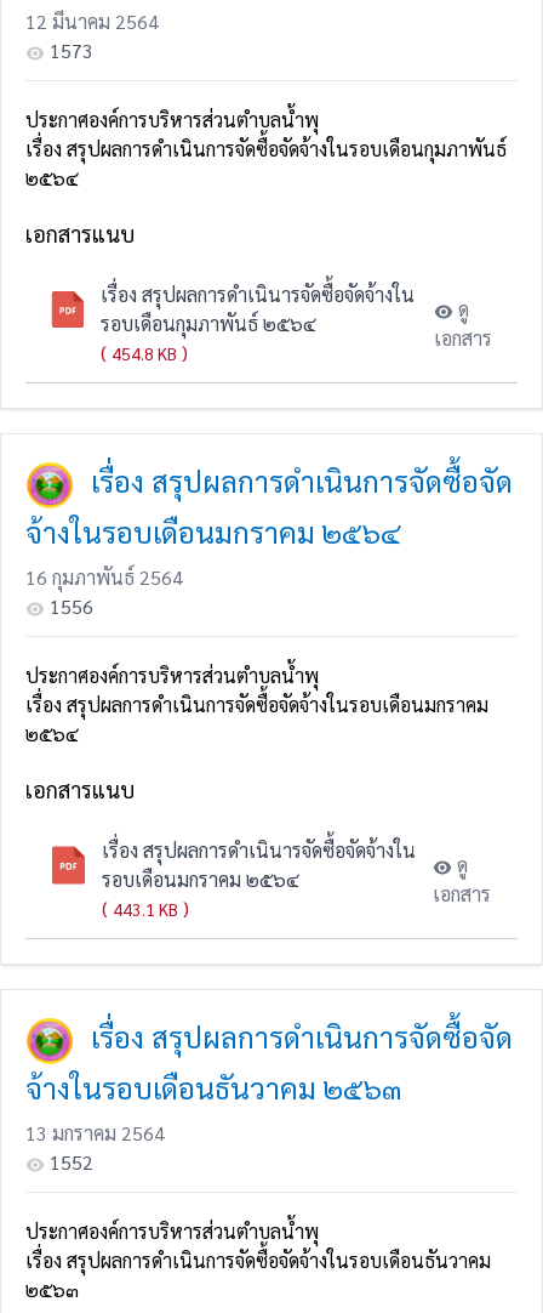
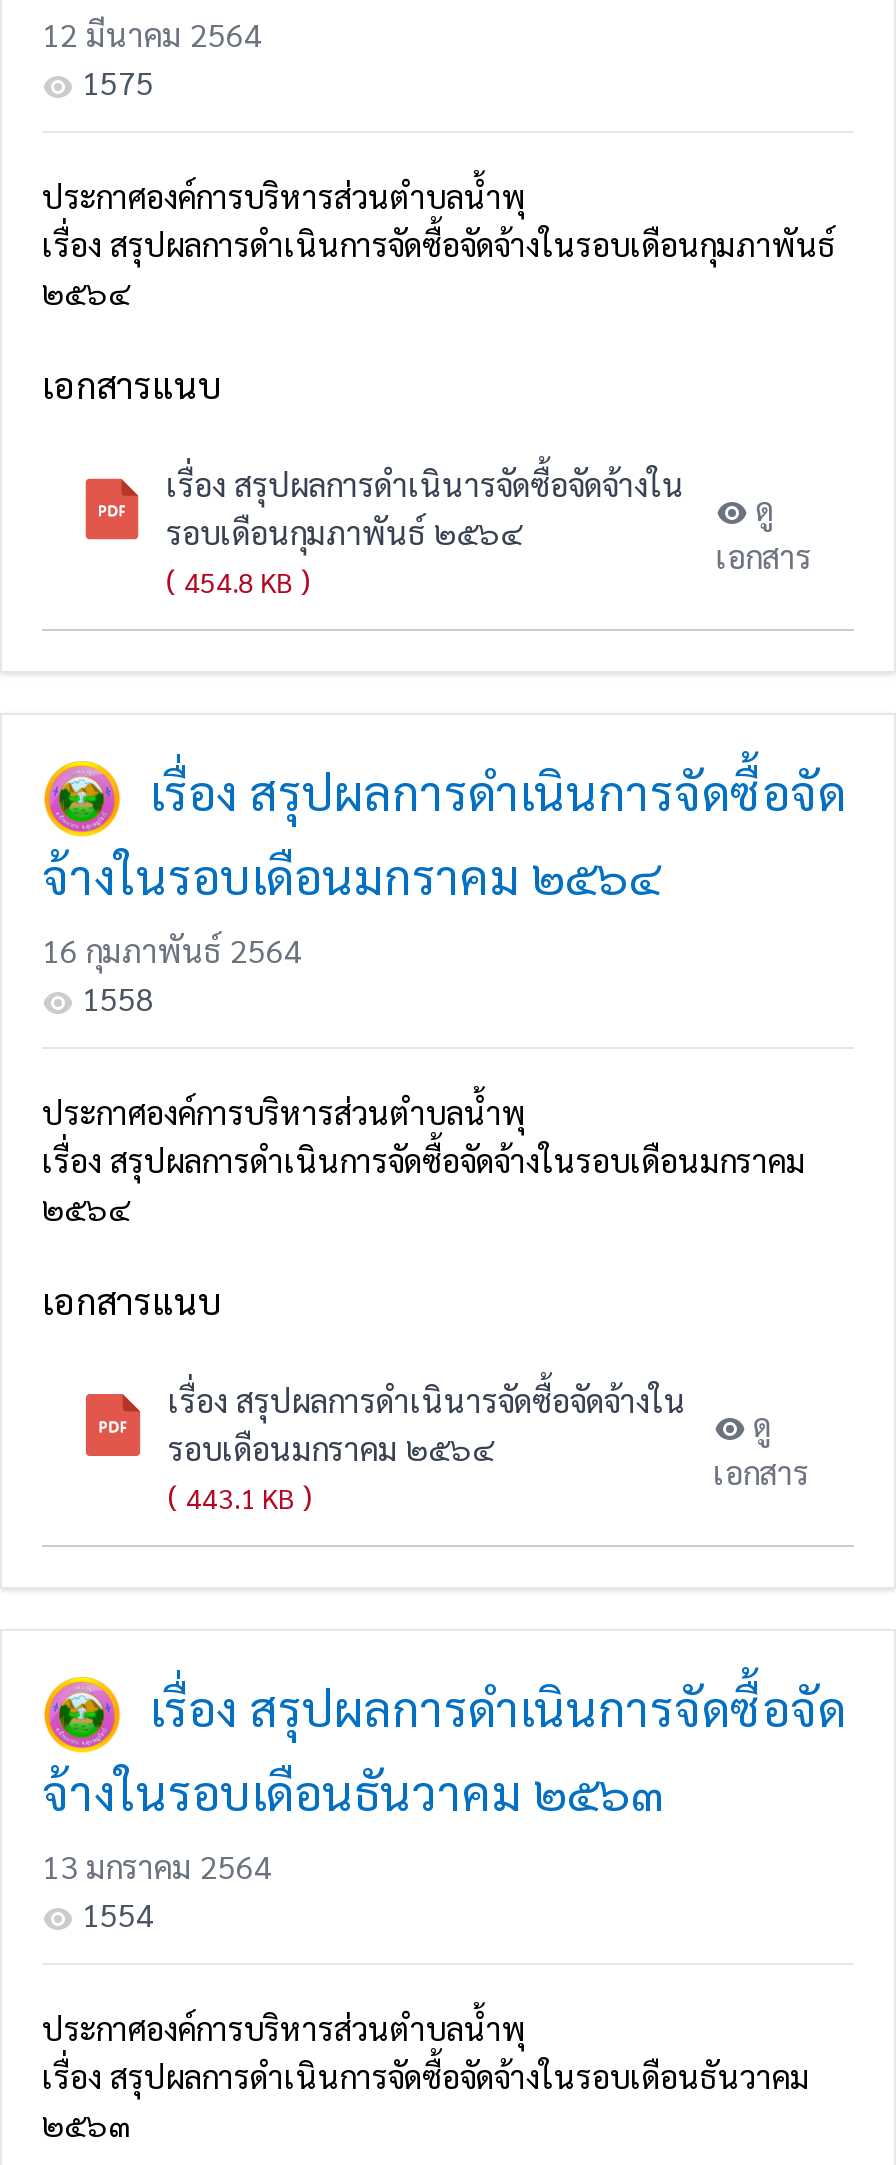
- 1573
+ 1575

- 1556
+ 1558

- 1552
+ 1554
